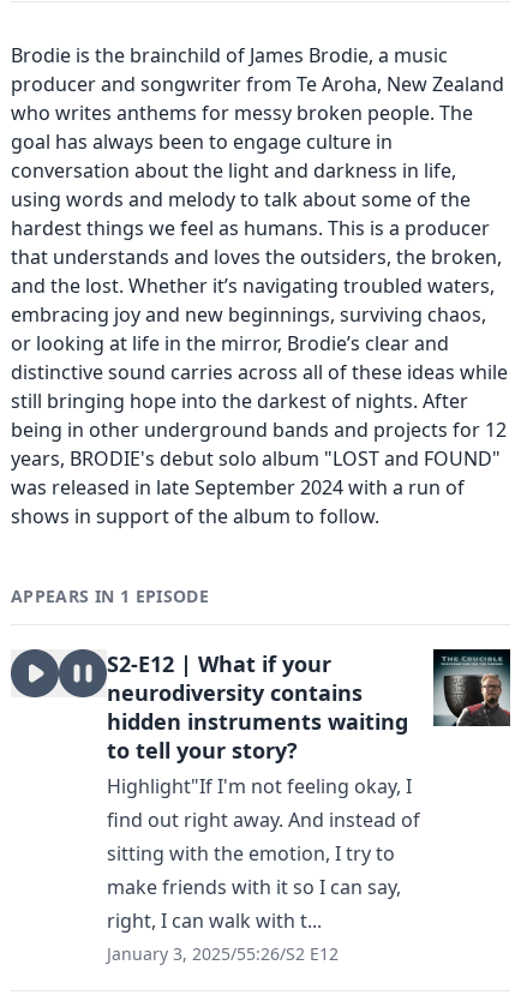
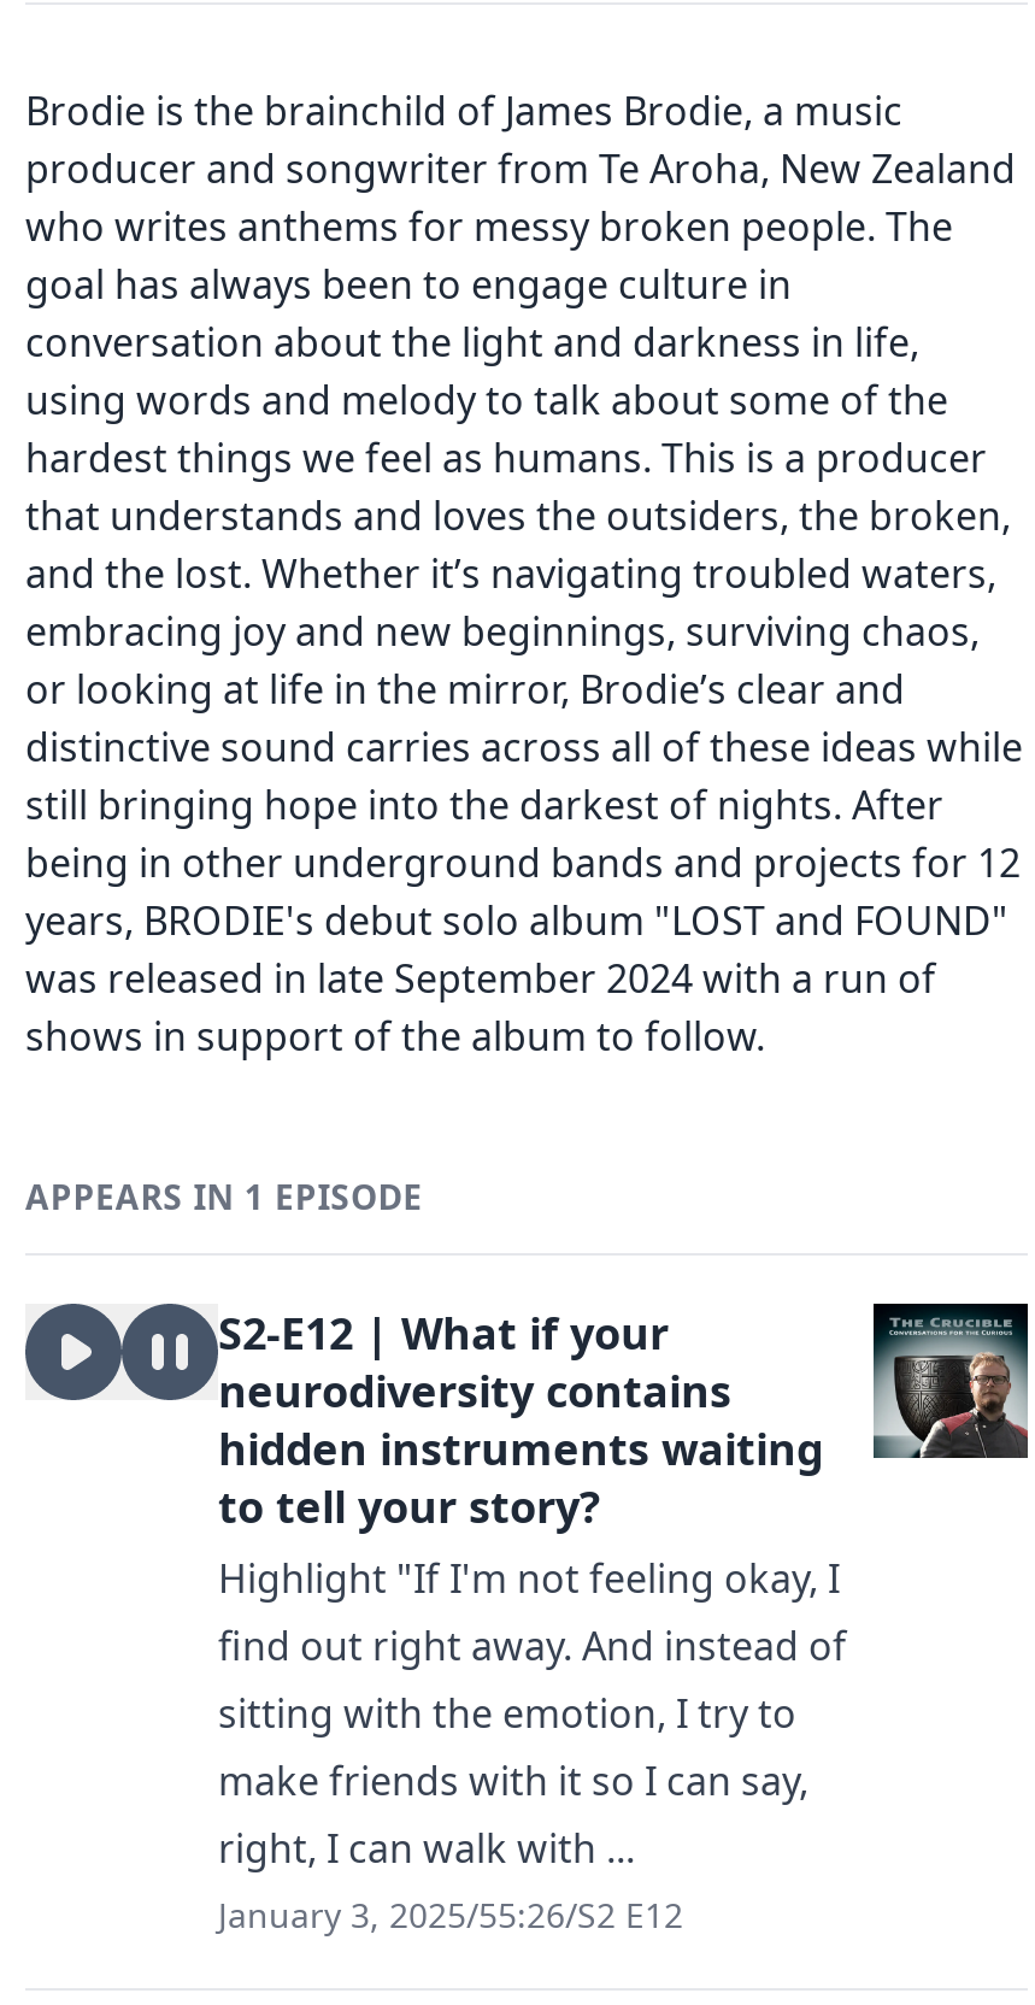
- Highlight"If I'm not feeling okay, I
+ Highlight "If I'm not feeling okay, I

- right, I can walk with t...
+ right, I can walk with ...
